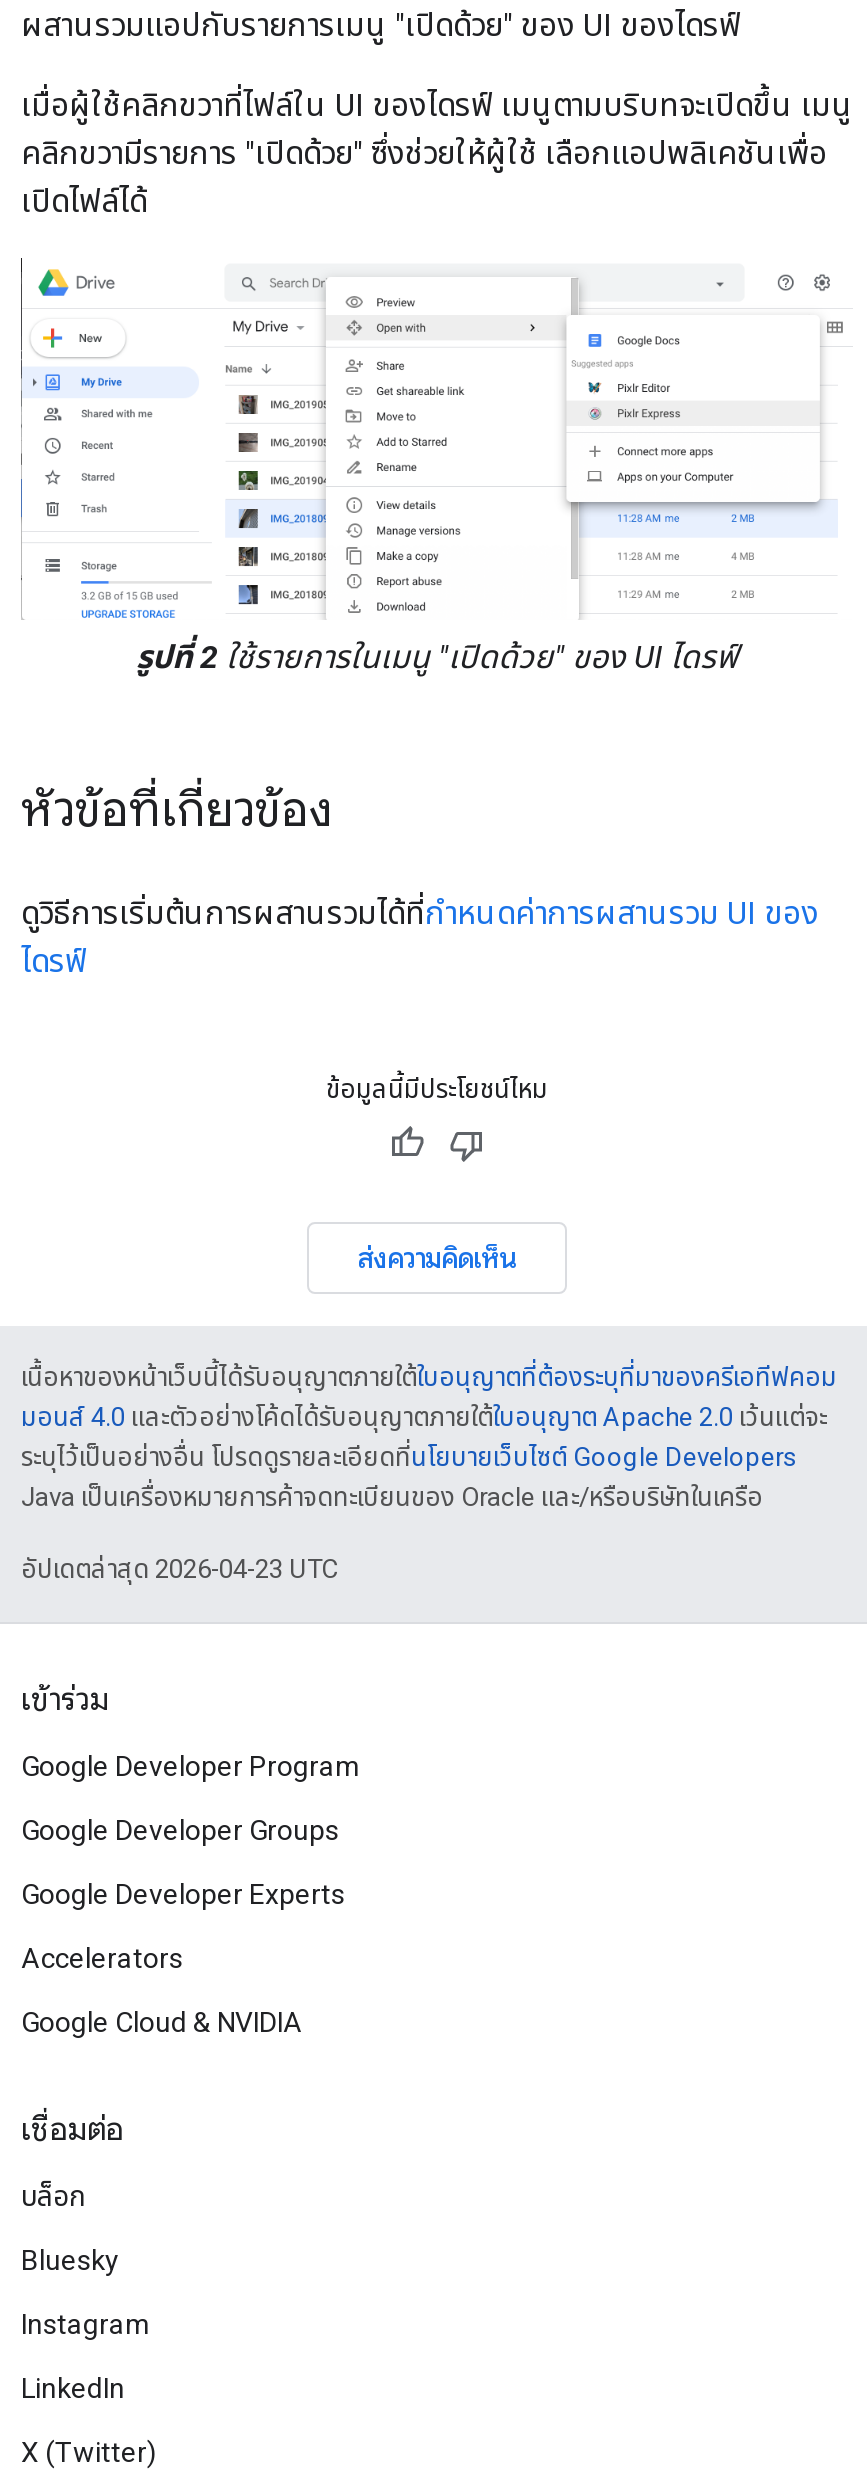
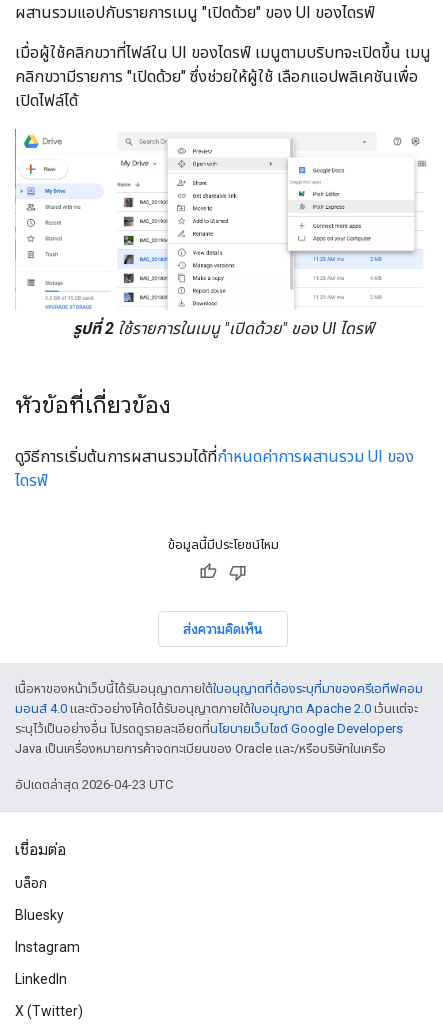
- เข้าร่วม
- Google Developer Program
- Google Developer Groups
- Google Developer Experts
- Accelerators
- Google Cloud & NVIDIA
